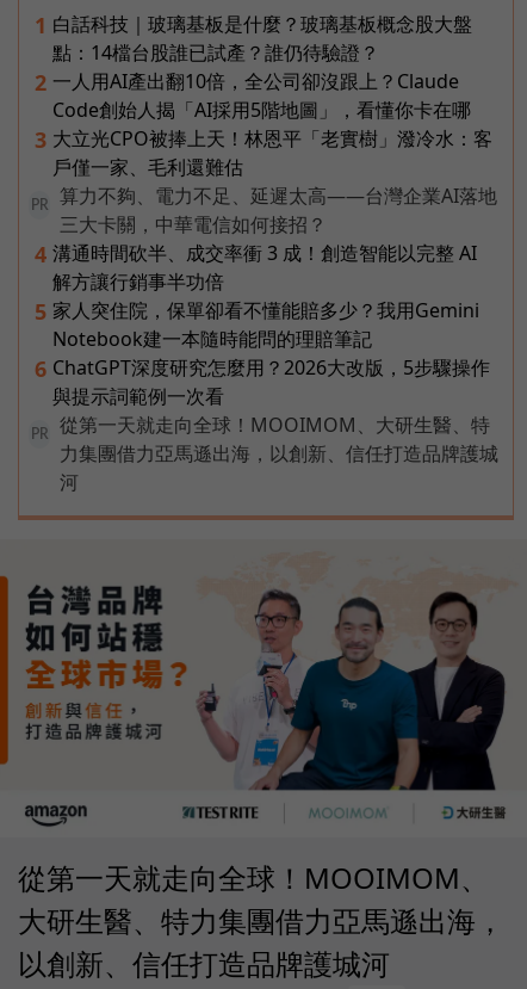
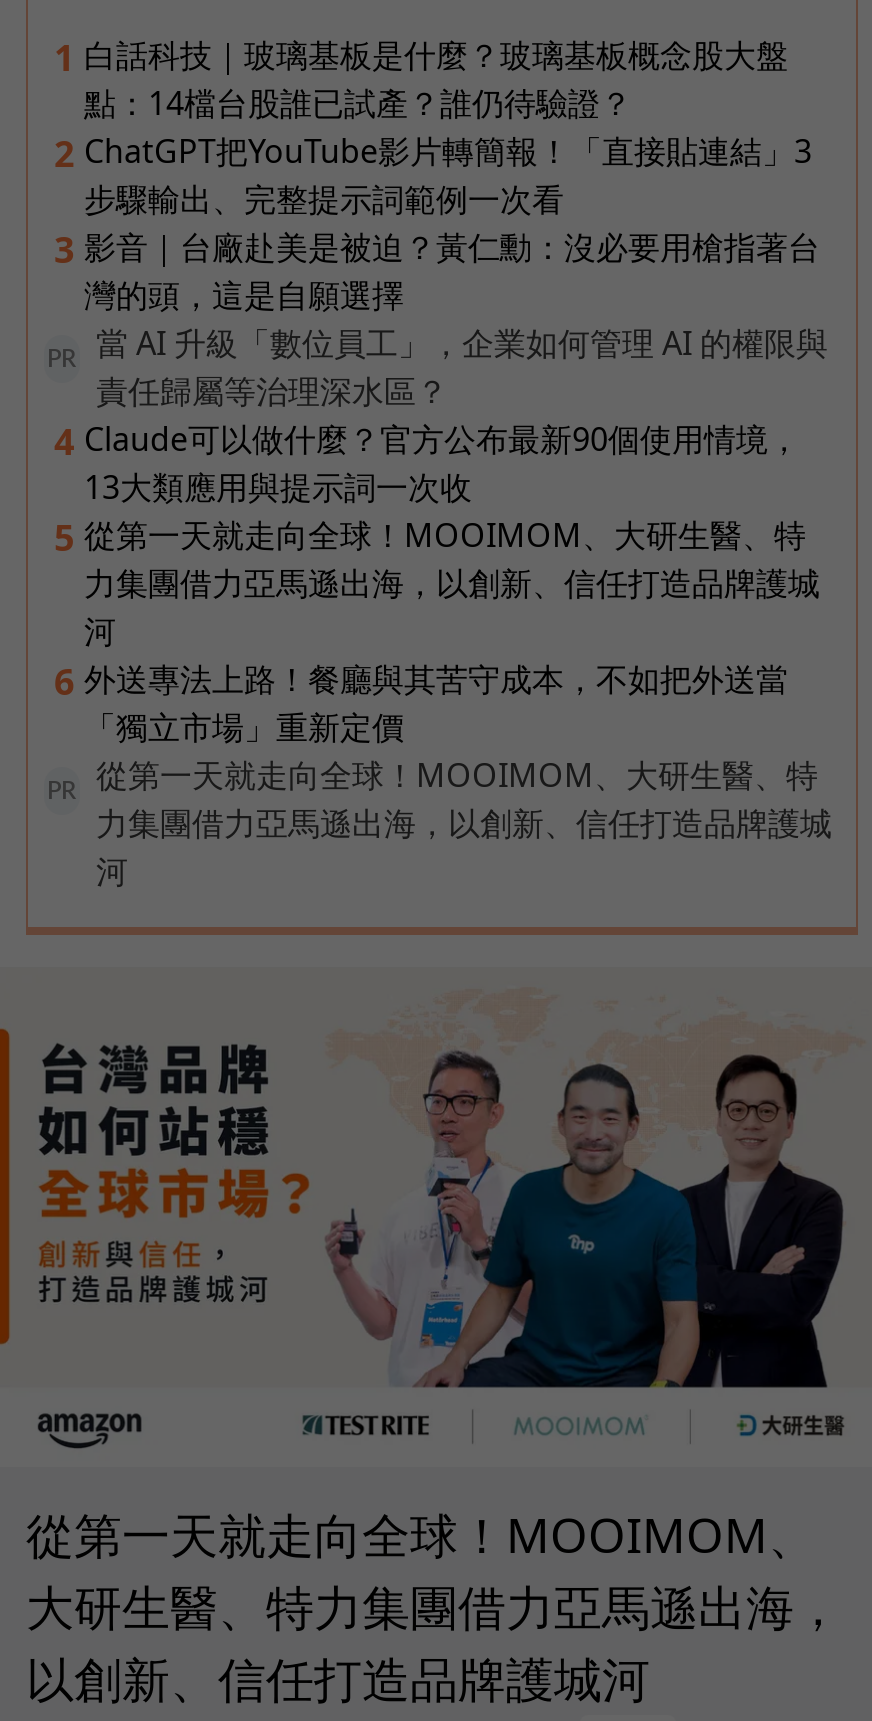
- 2 一人用AI產出翻10倍，全公司卻沒跟上？Claude
- Code創始人揭「AI採用5階地圖」，看懂你卡在哪
- 3 大立光CPO被捧上天！林恩平「老實樹」潑冷水：客
- 戶僅一家、毛利還難估
+ 2 ChatGPT把YouTube影片轉簡報！「直接貼連結」3
+ 步驟輸出、完整提示詞範例一次看
+ 3 影音｜台廠赴美是被迫？黃仁勳：沒必要用槍指著台
+ 灣的頭，這是自願選擇

- 算力不夠、電力不足、延遲太高——台灣企業AI落地
- 三大卡關，中華電信如何接招？
- 4 溝通時間砍半、成交率衝 3 成！創造智能以完整 AI
- 解方讓行銷事半功倍
- 5 家人突住院，保單卻看不懂能賠多少？我用Gemini
- Notebook建一本隨時能問的理賠筆記
- 6 ChatGPT深度研究怎麼用？2026大改版，5步驟操作
- 與提示詞範例一次看
+ 當 AI 升級「數位員工」，企業如何管理 AI 的權限與
+ 責任歸屬等治理深水區？
+ 4 Claude可以做什麼？官方公布最新90個使用情境，
+ 13大類應用與提示詞一次收
+ 5 從第一天就走向全球！MOOIMOM、大研生醫、特
+ 力集團借力亞馬遜出海，以創新、信任打造品牌護城
+ 河
+ 6 外送專法上路！餐廳與其苦守成本，不如把外送當
+ 「獨立市場」重新定價
